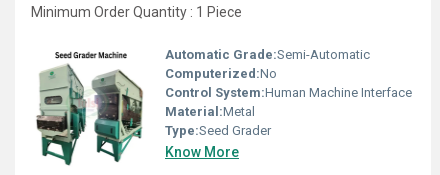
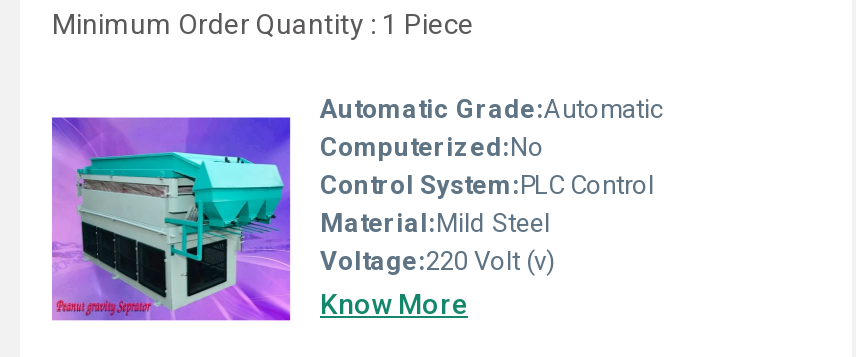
- [image]
- Automatic Grade:Semi-Automatic
+ [image]
+ Automatic Grade:Automatic

- Control System:Human Machine Interface
- Material:Metal
- Type:Seed Grader
+ Control System:PLC Control
+ Material:Mild Steel
+ Voltage:220 Volt (v)
